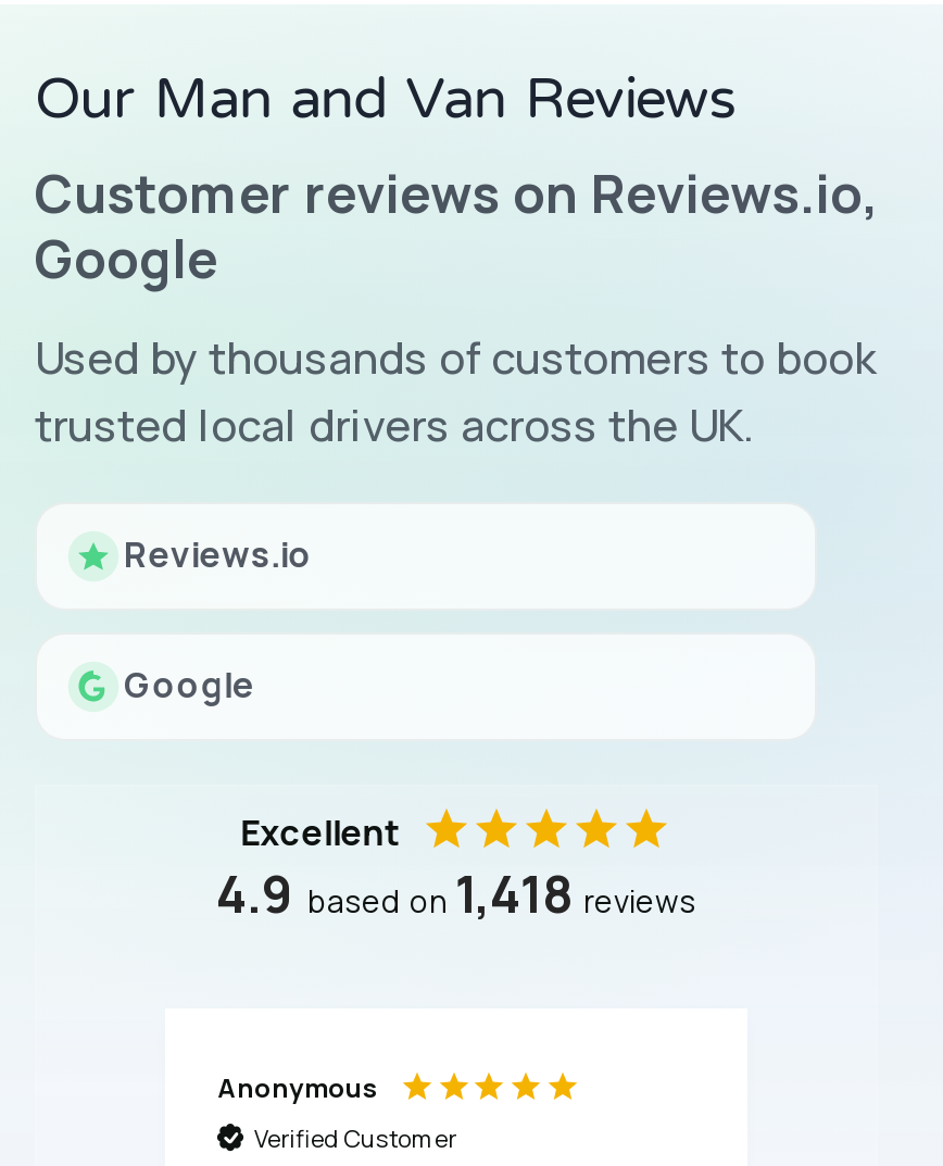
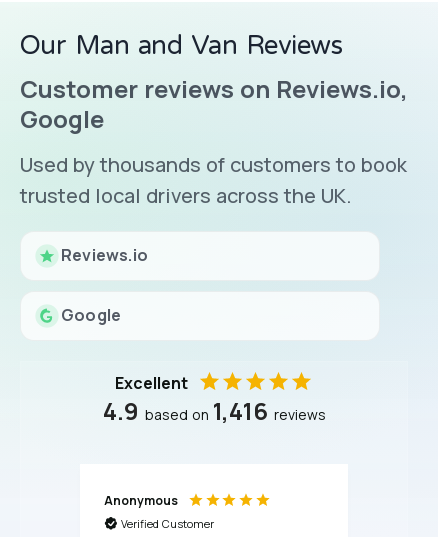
- 4.9 based on 1,418 reviews
+ 4.9 based on 1,416 reviews
